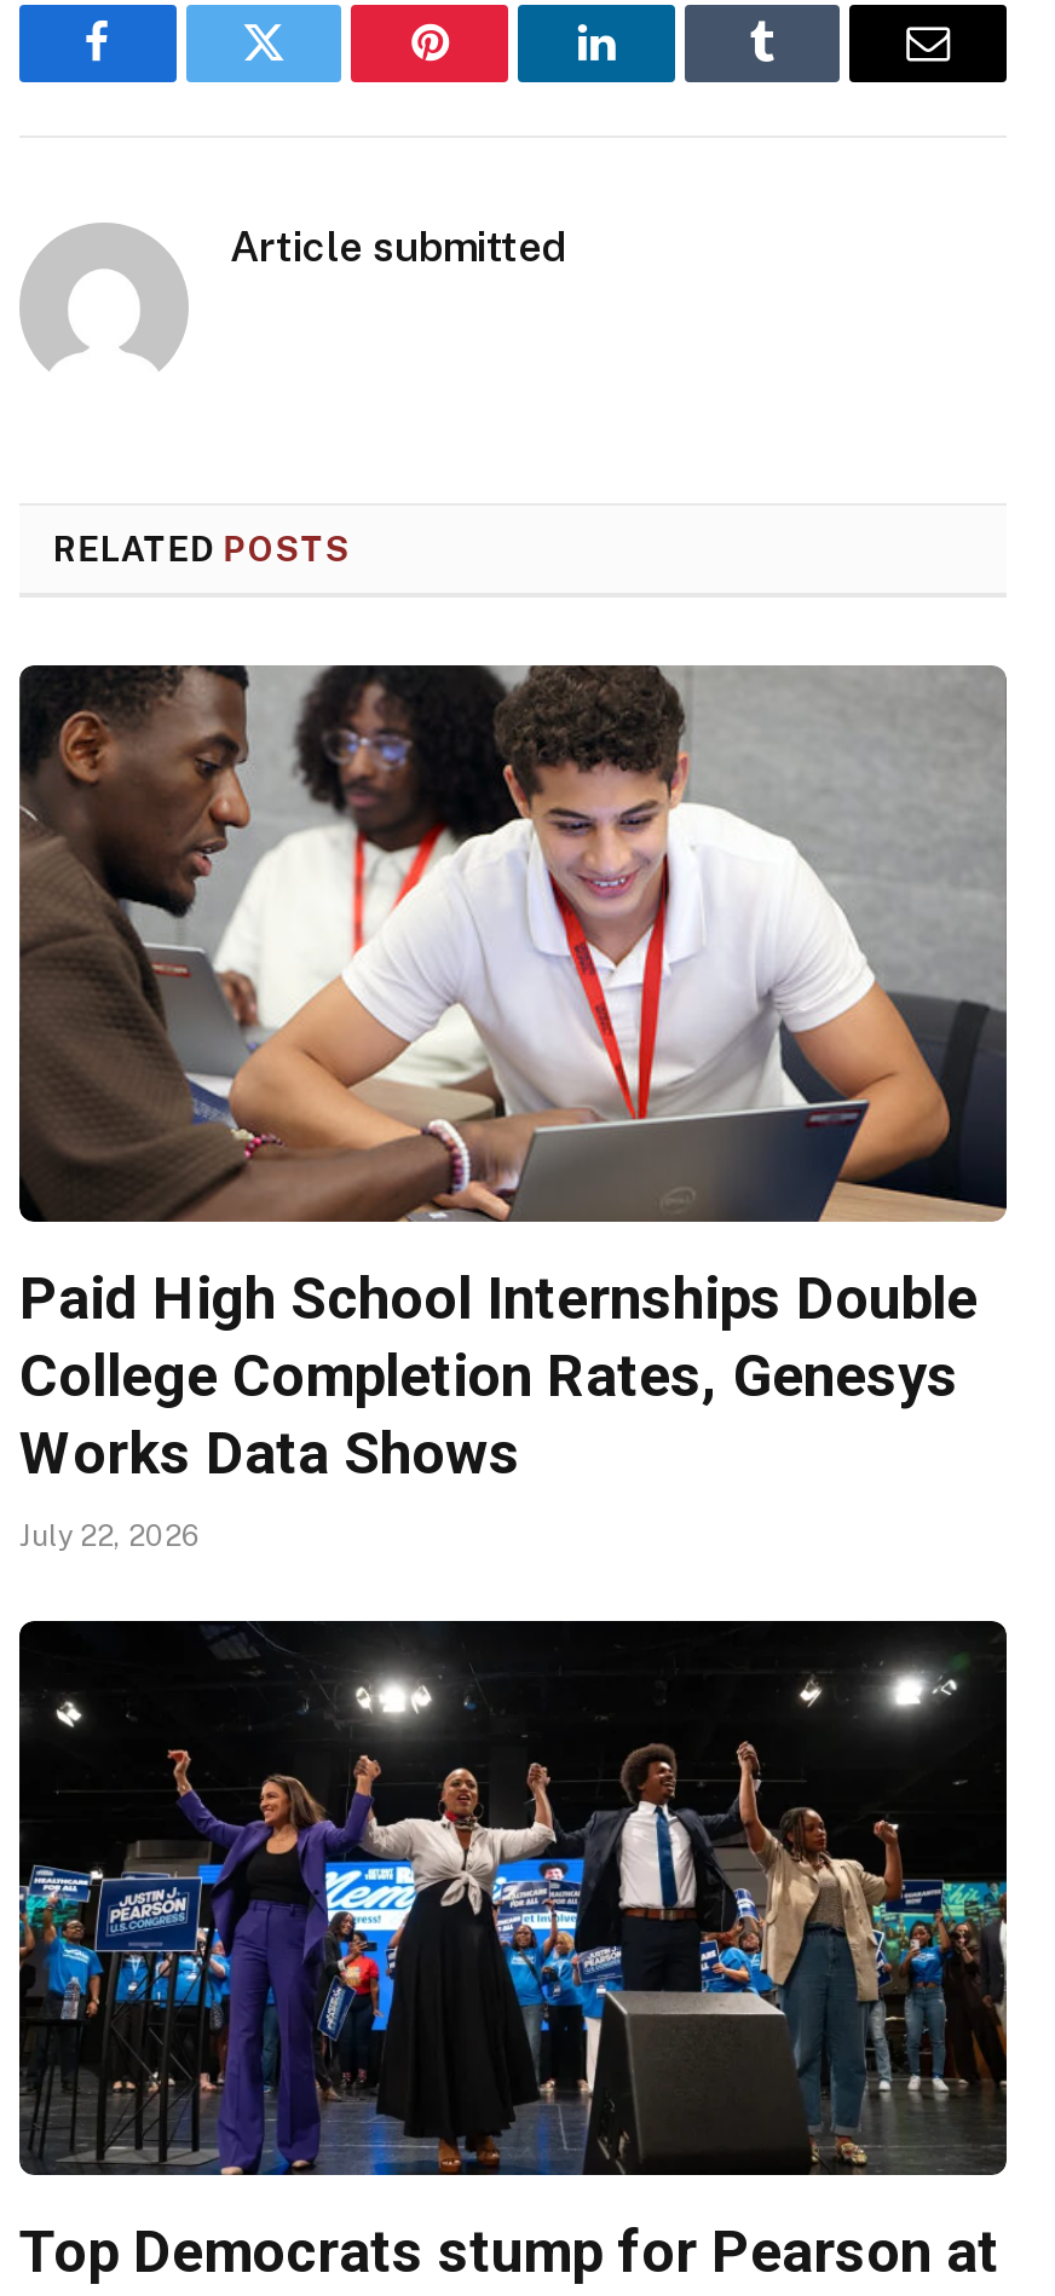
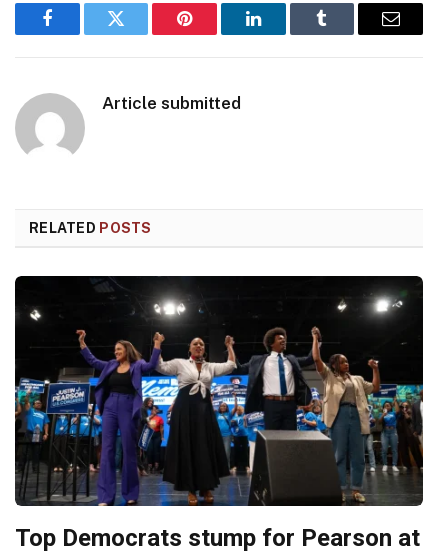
- [image]
- Paid High School Internships Double
- College Completion Rates, Genesys
- Works Data Shows
- July 22, 2026
